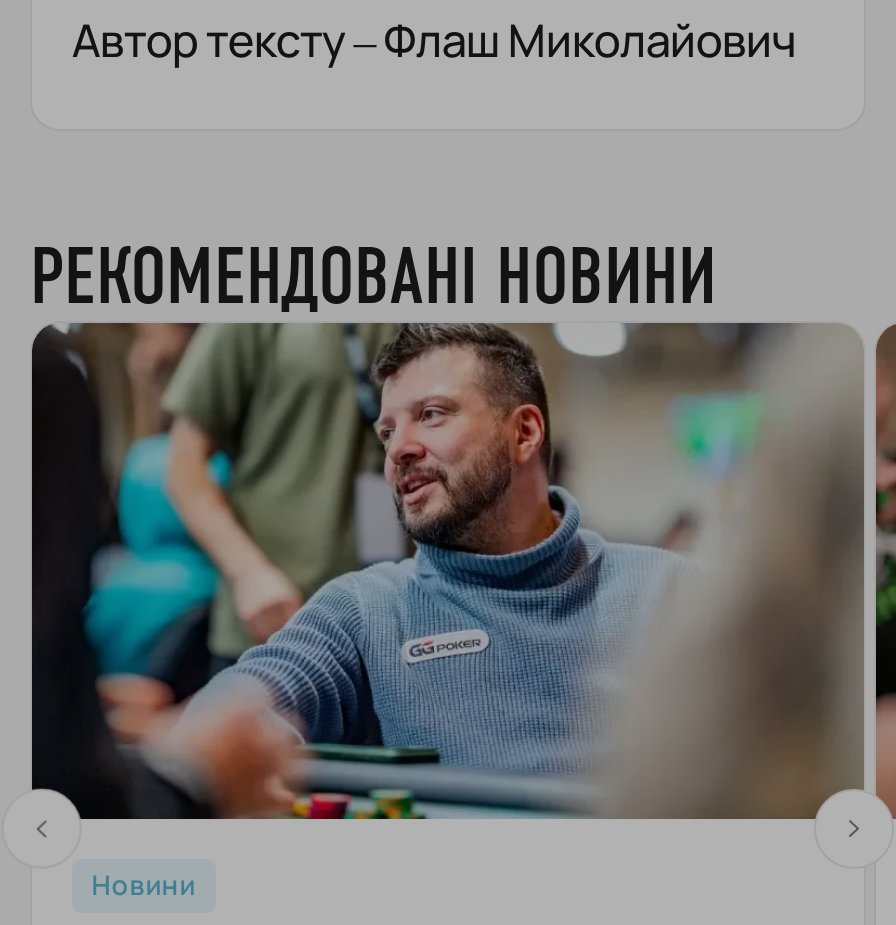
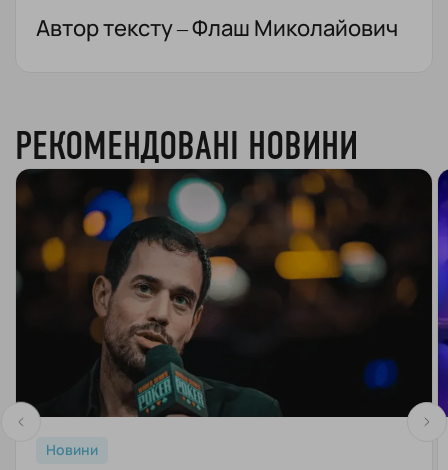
- [image]
+ [image]
